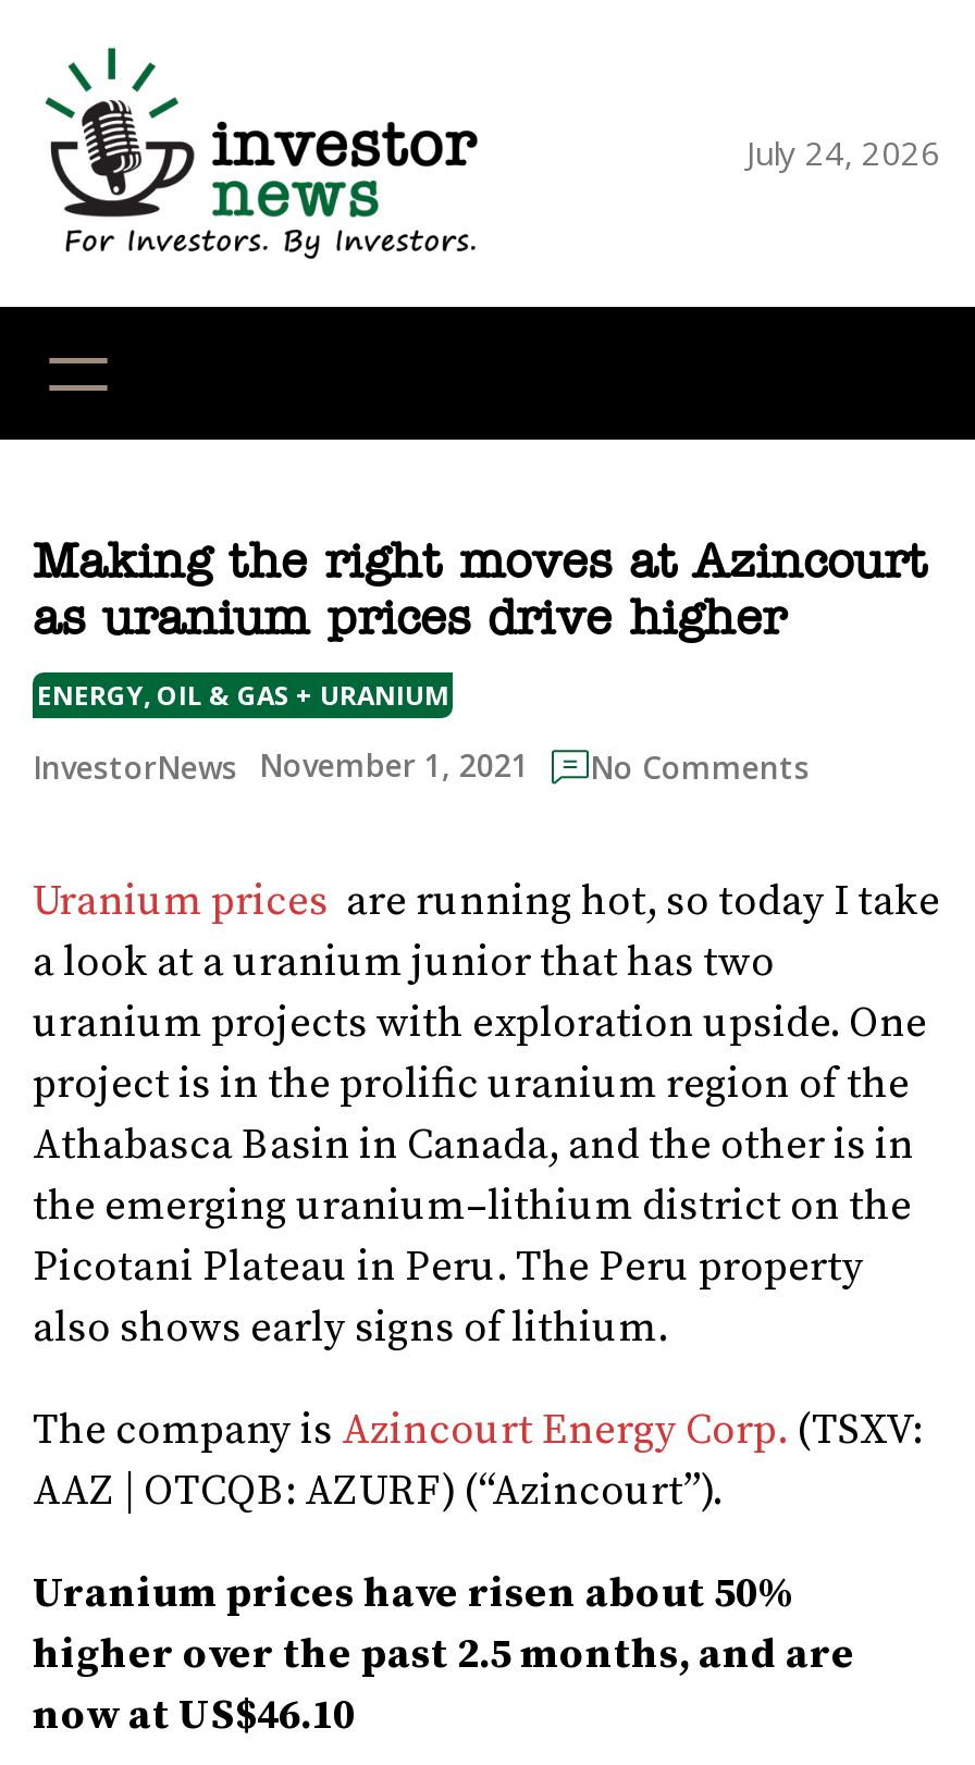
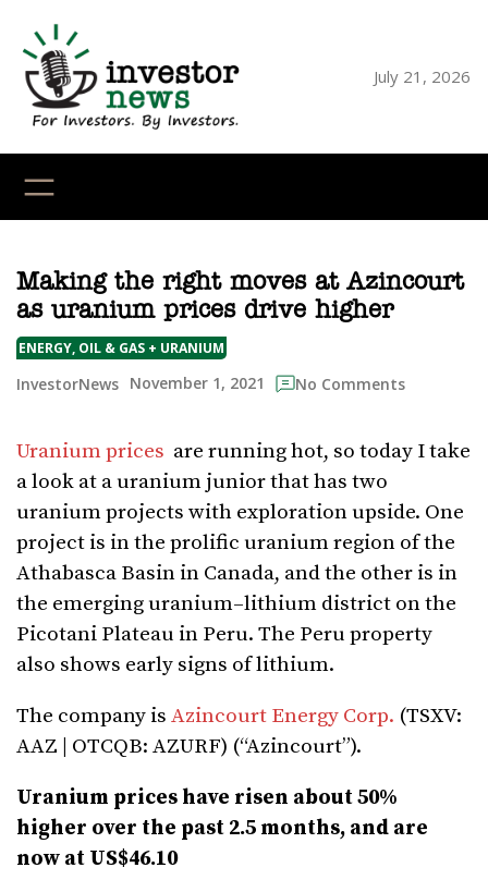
- July 24, 2026
+ July 21, 2026
